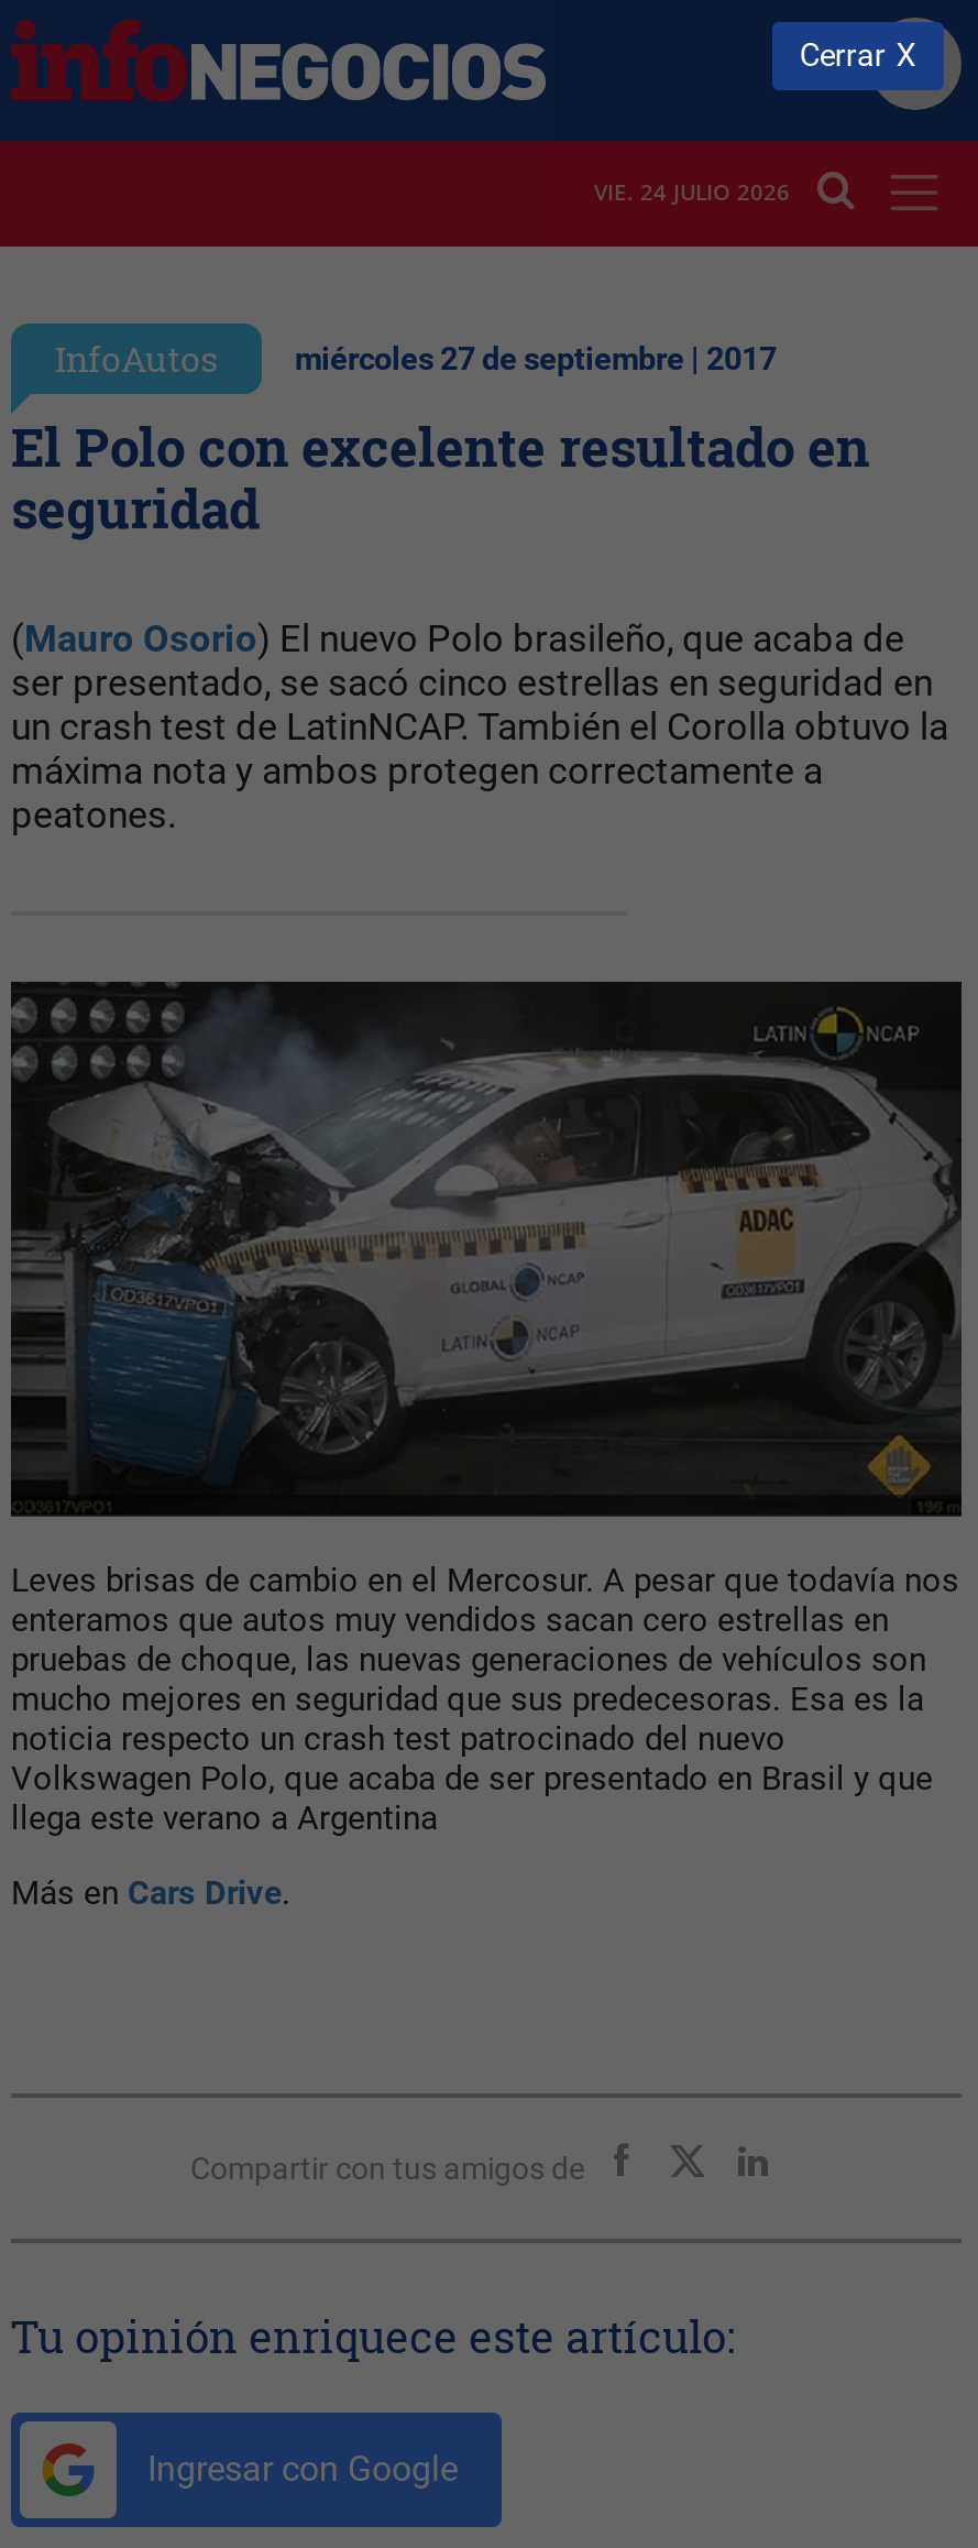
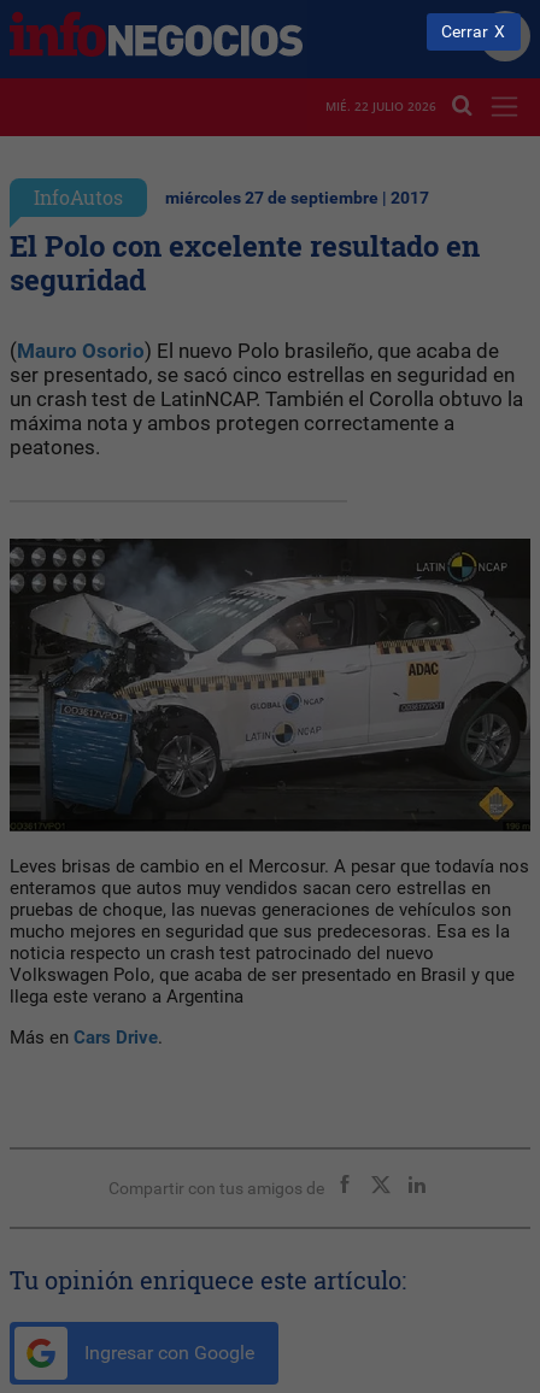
- VIE. 24 JULIO 2026
+ MIÉ. 22 JULIO 2026
